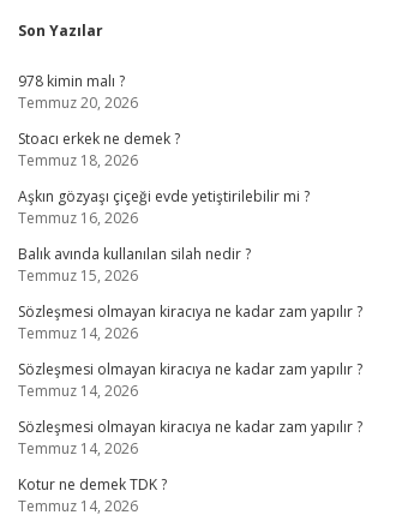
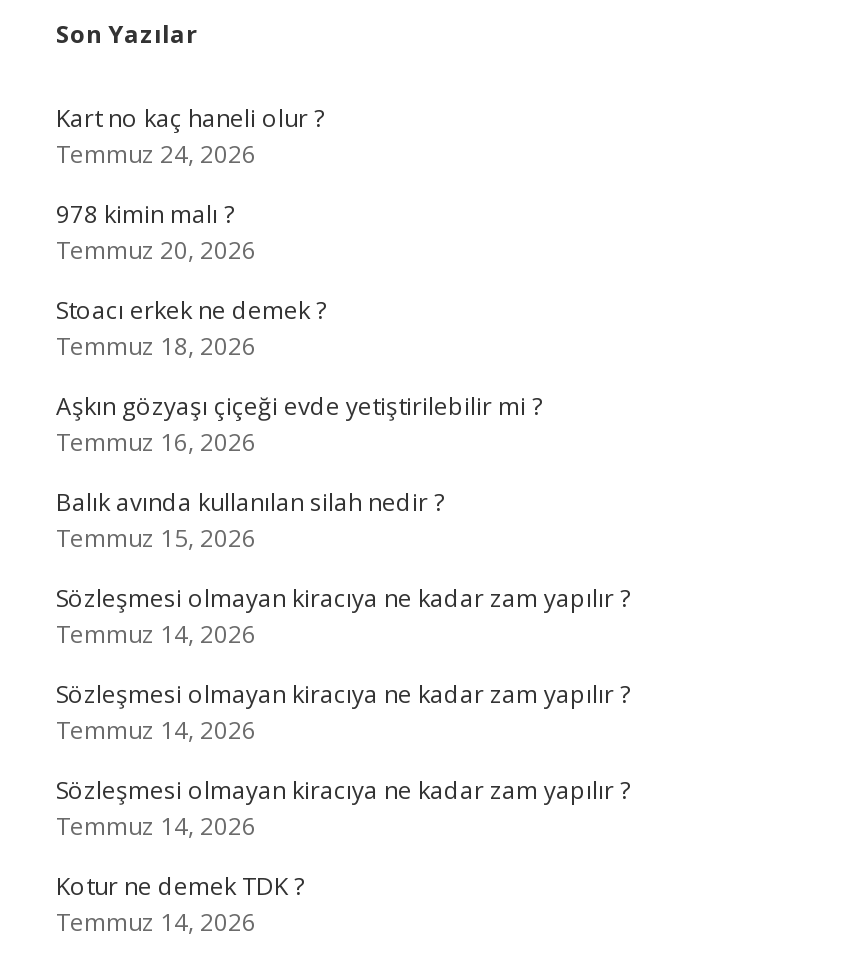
+ Kart no kaç haneli olur ?
+ Temmuz 24, 2026
